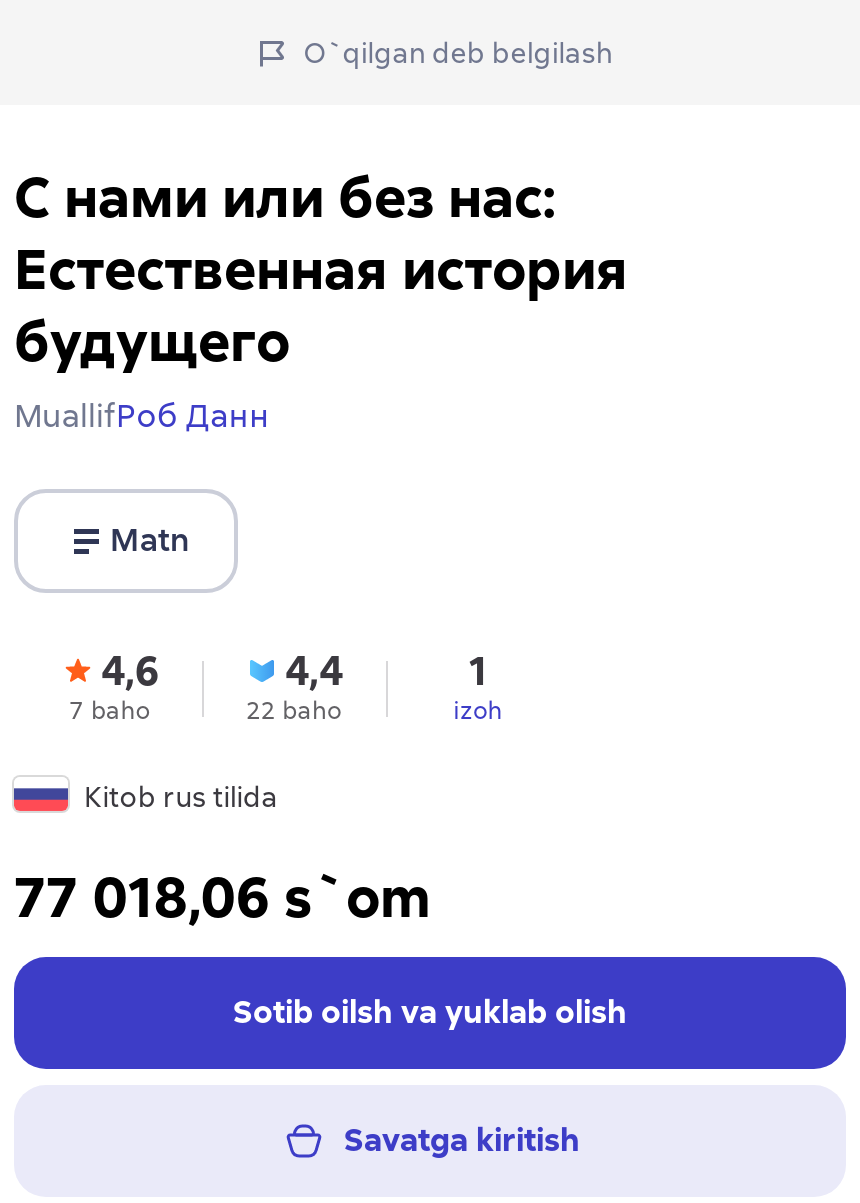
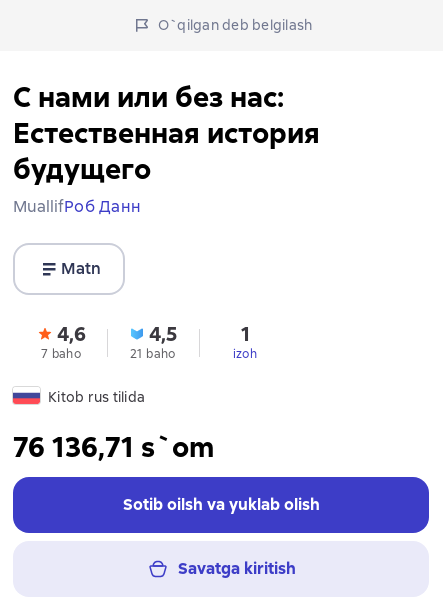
- 4,4
+ 4,5

- 22 baho
+ 21 baho

- 77 018,06 s`om
+ 76 136,71 s`om
